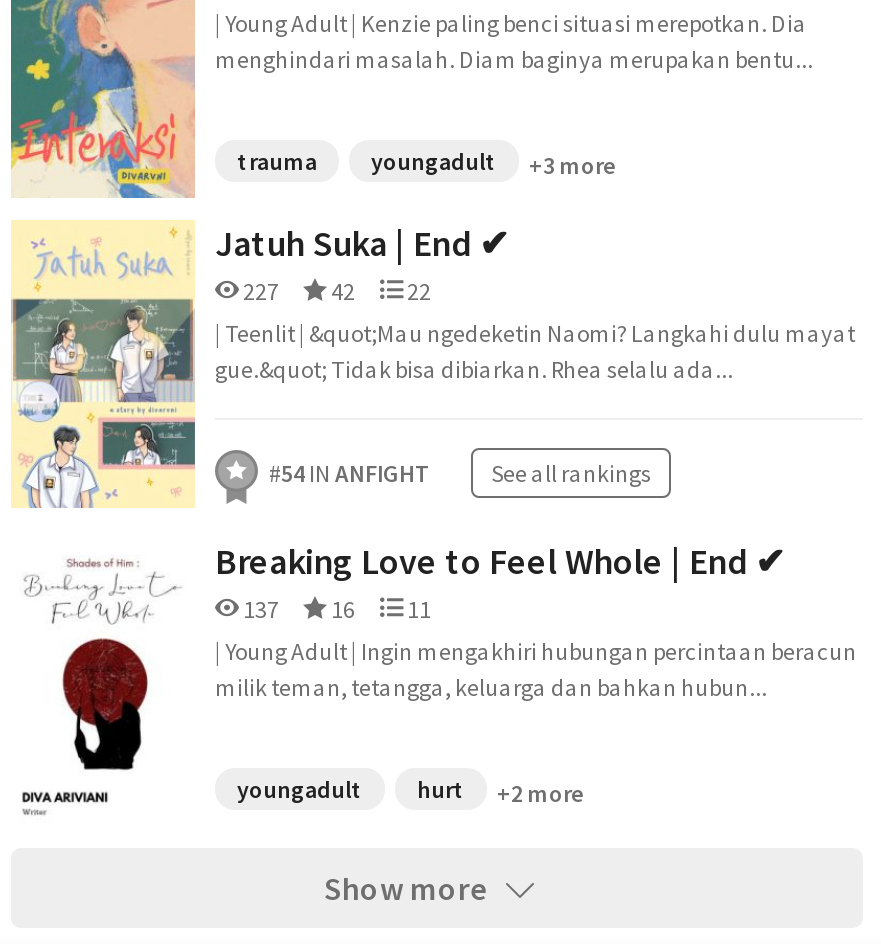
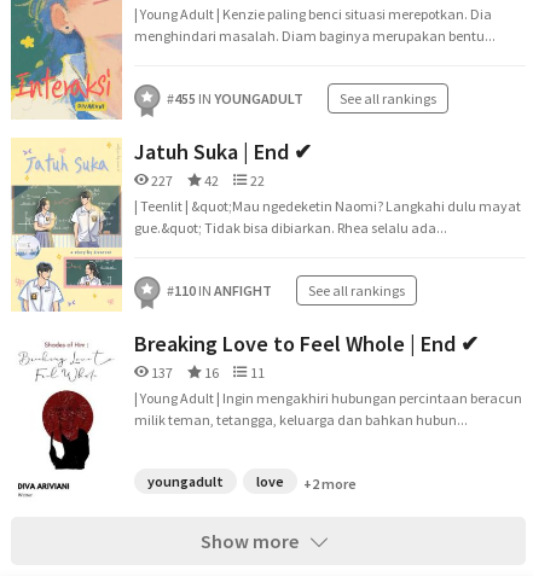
- trauma
- youngadult
- +3 more
+ #455 IN YOUNGADULT
+ See all rankings

- #54 IN ANFIGHT See all rankings
+ #110 IN ANFIGHT See all rankings

- hurt
+ love
